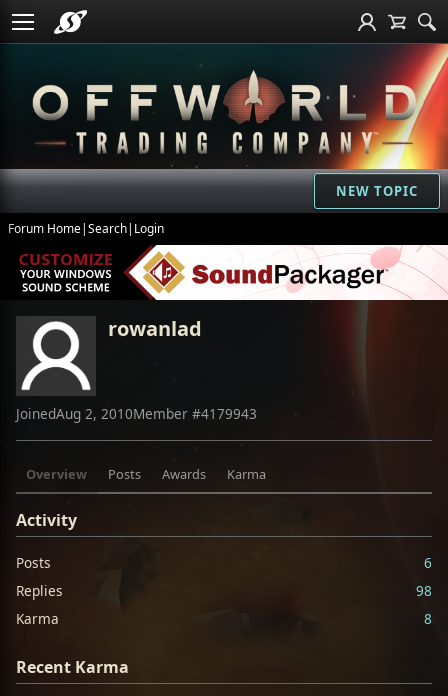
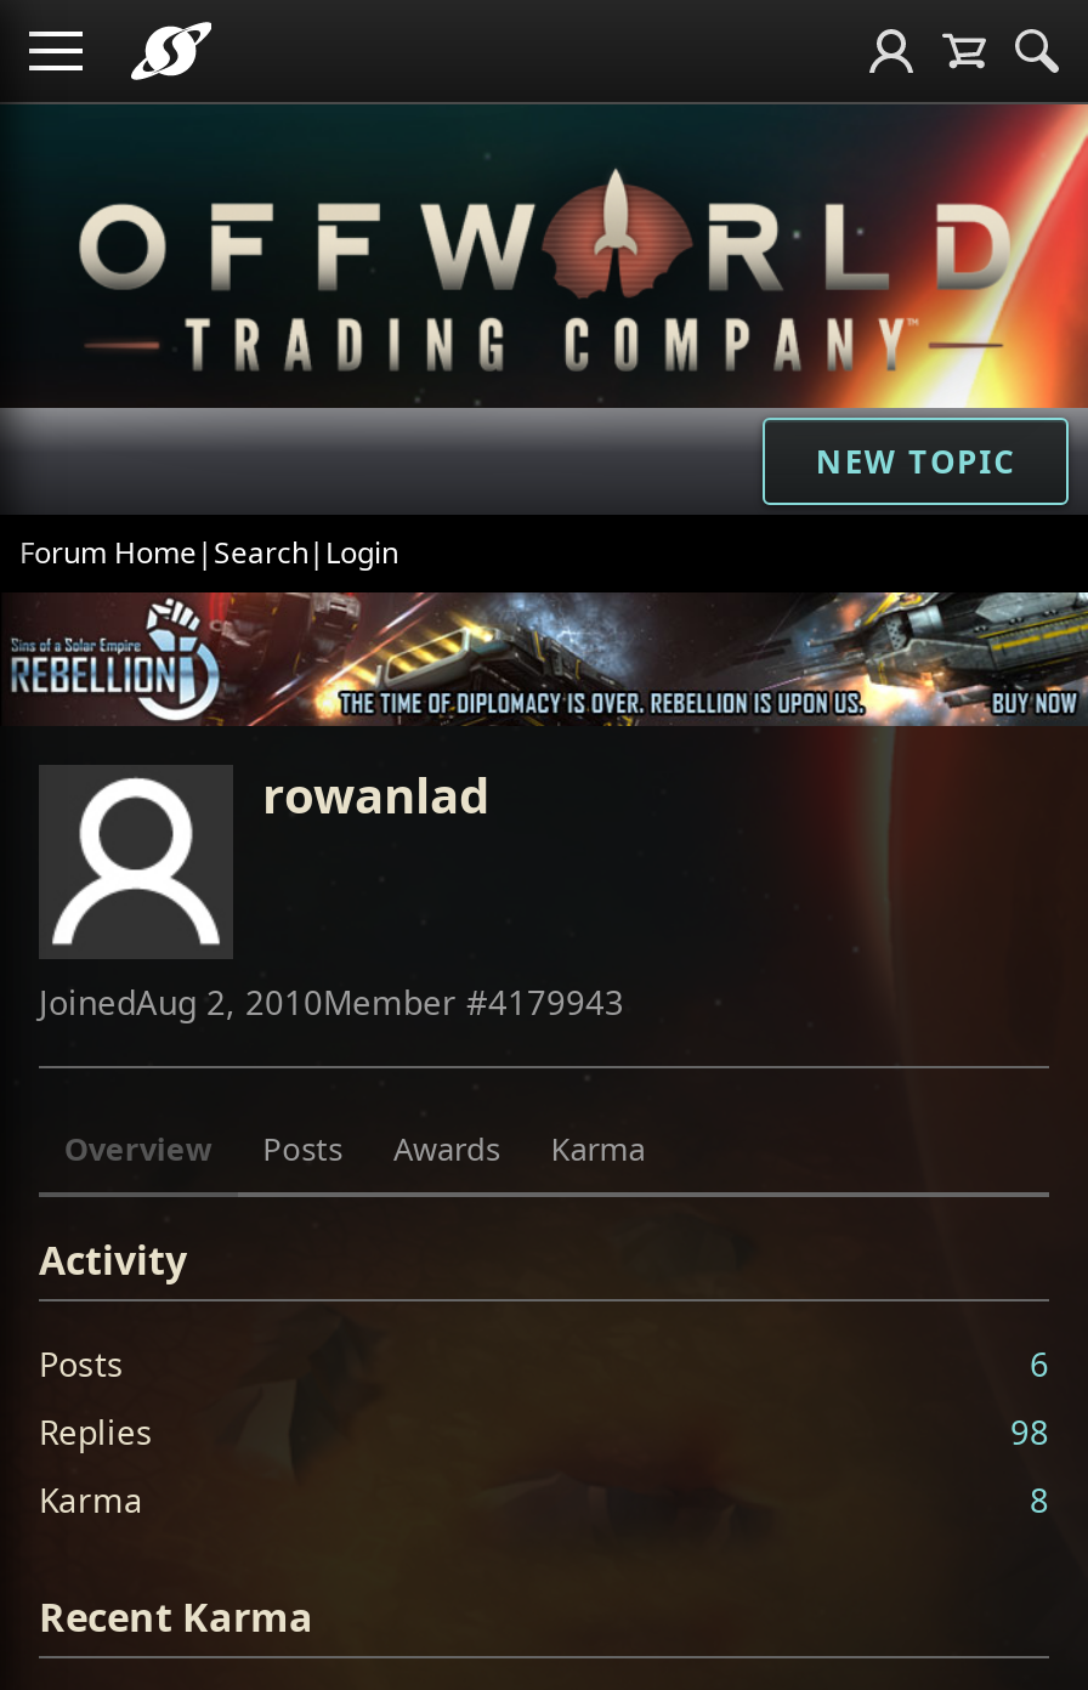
- [image]
+ [image]
